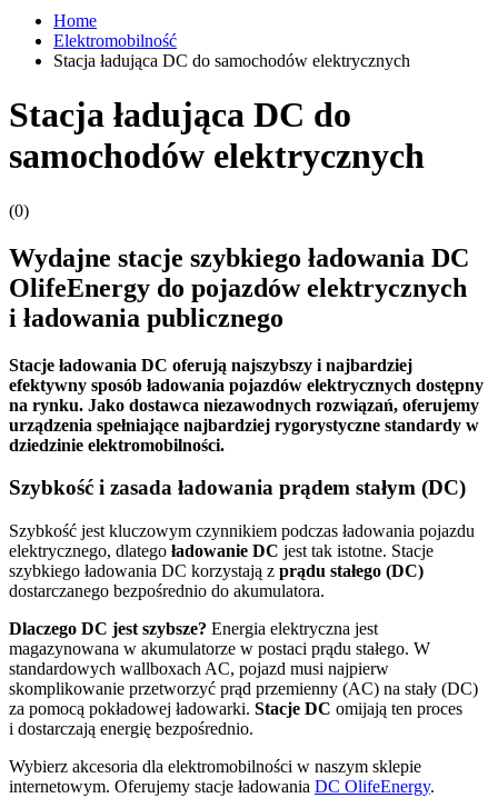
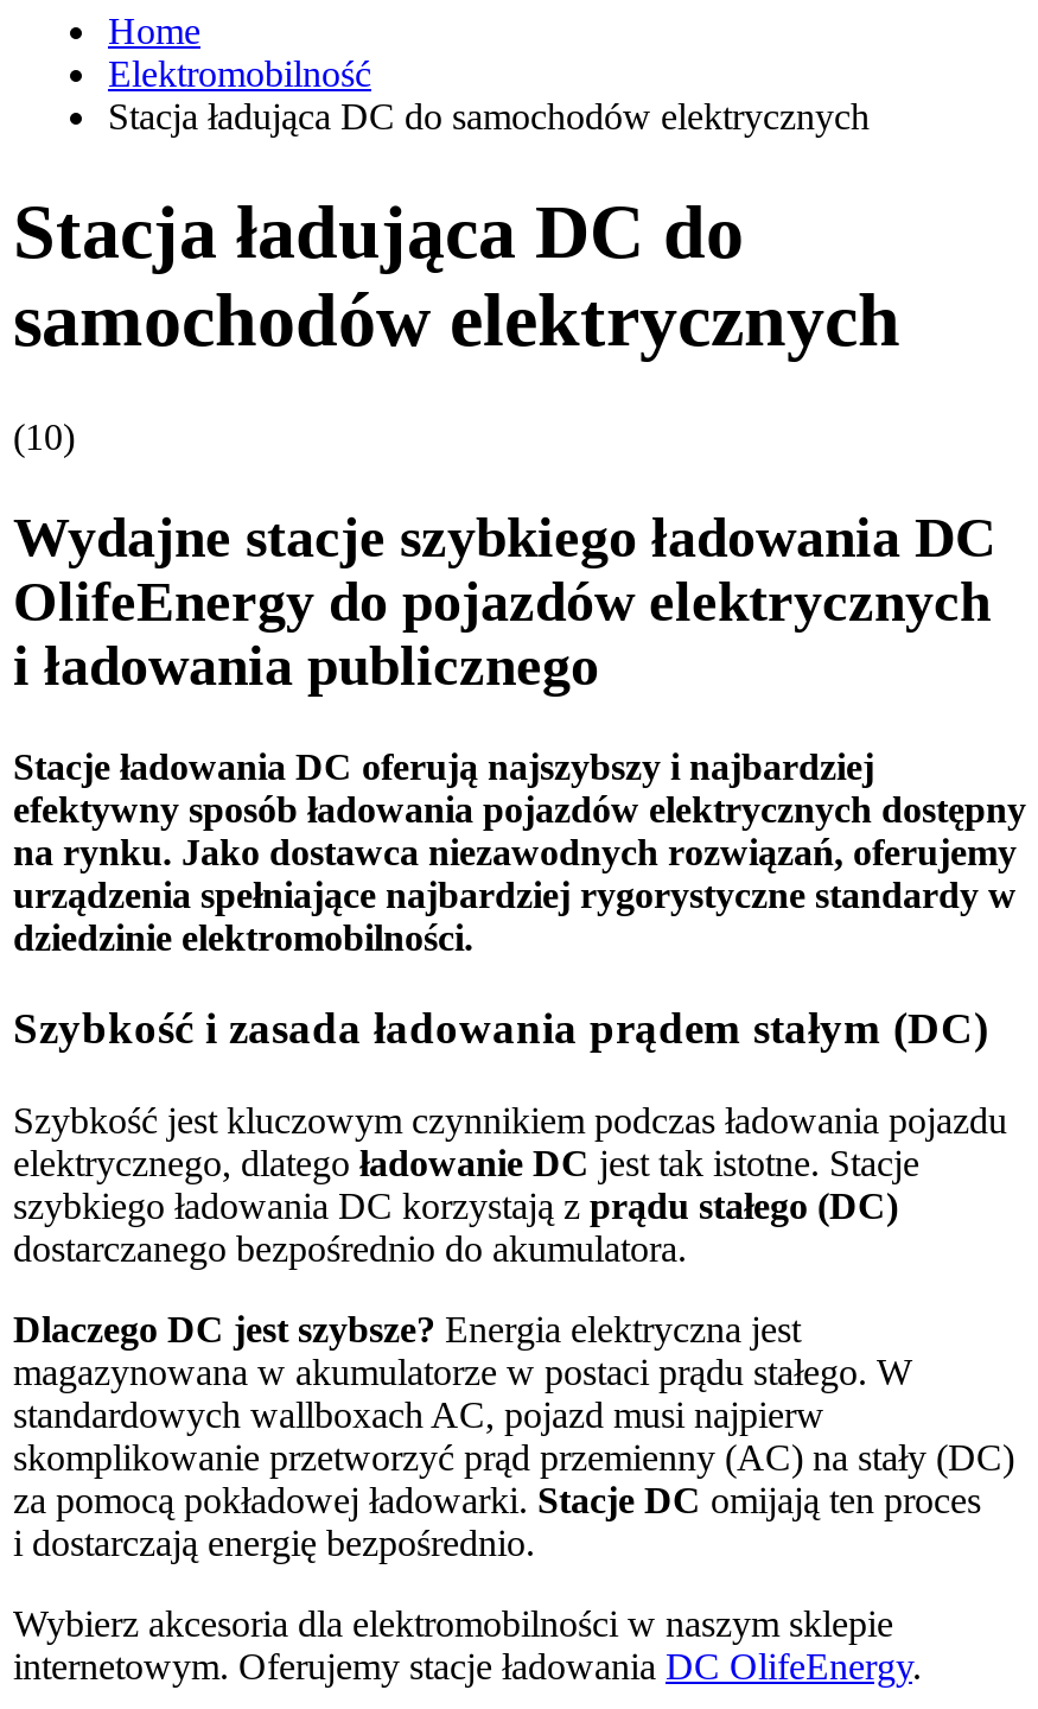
- (0)
+ (10)
